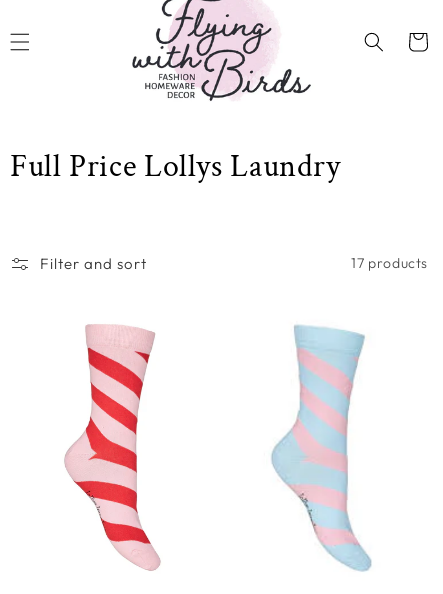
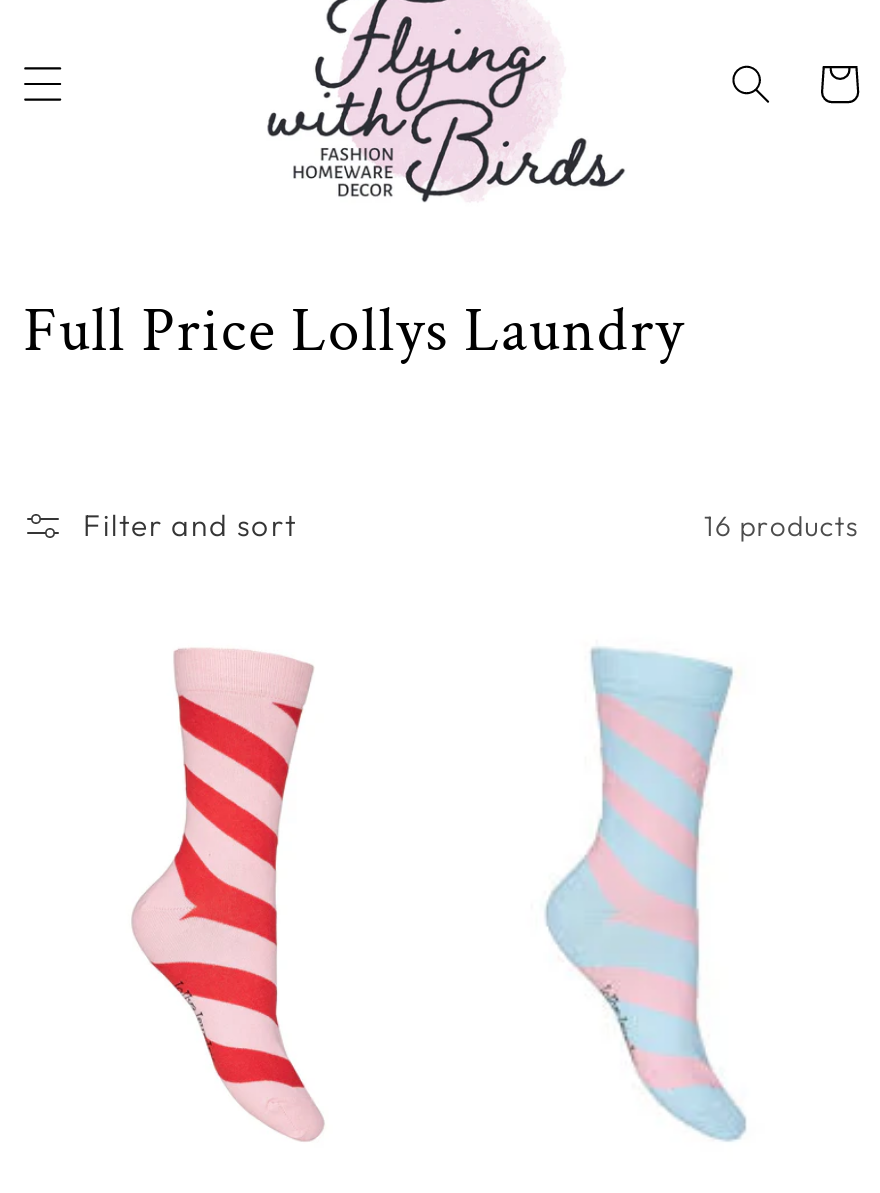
- 17 products
+ 16 products
